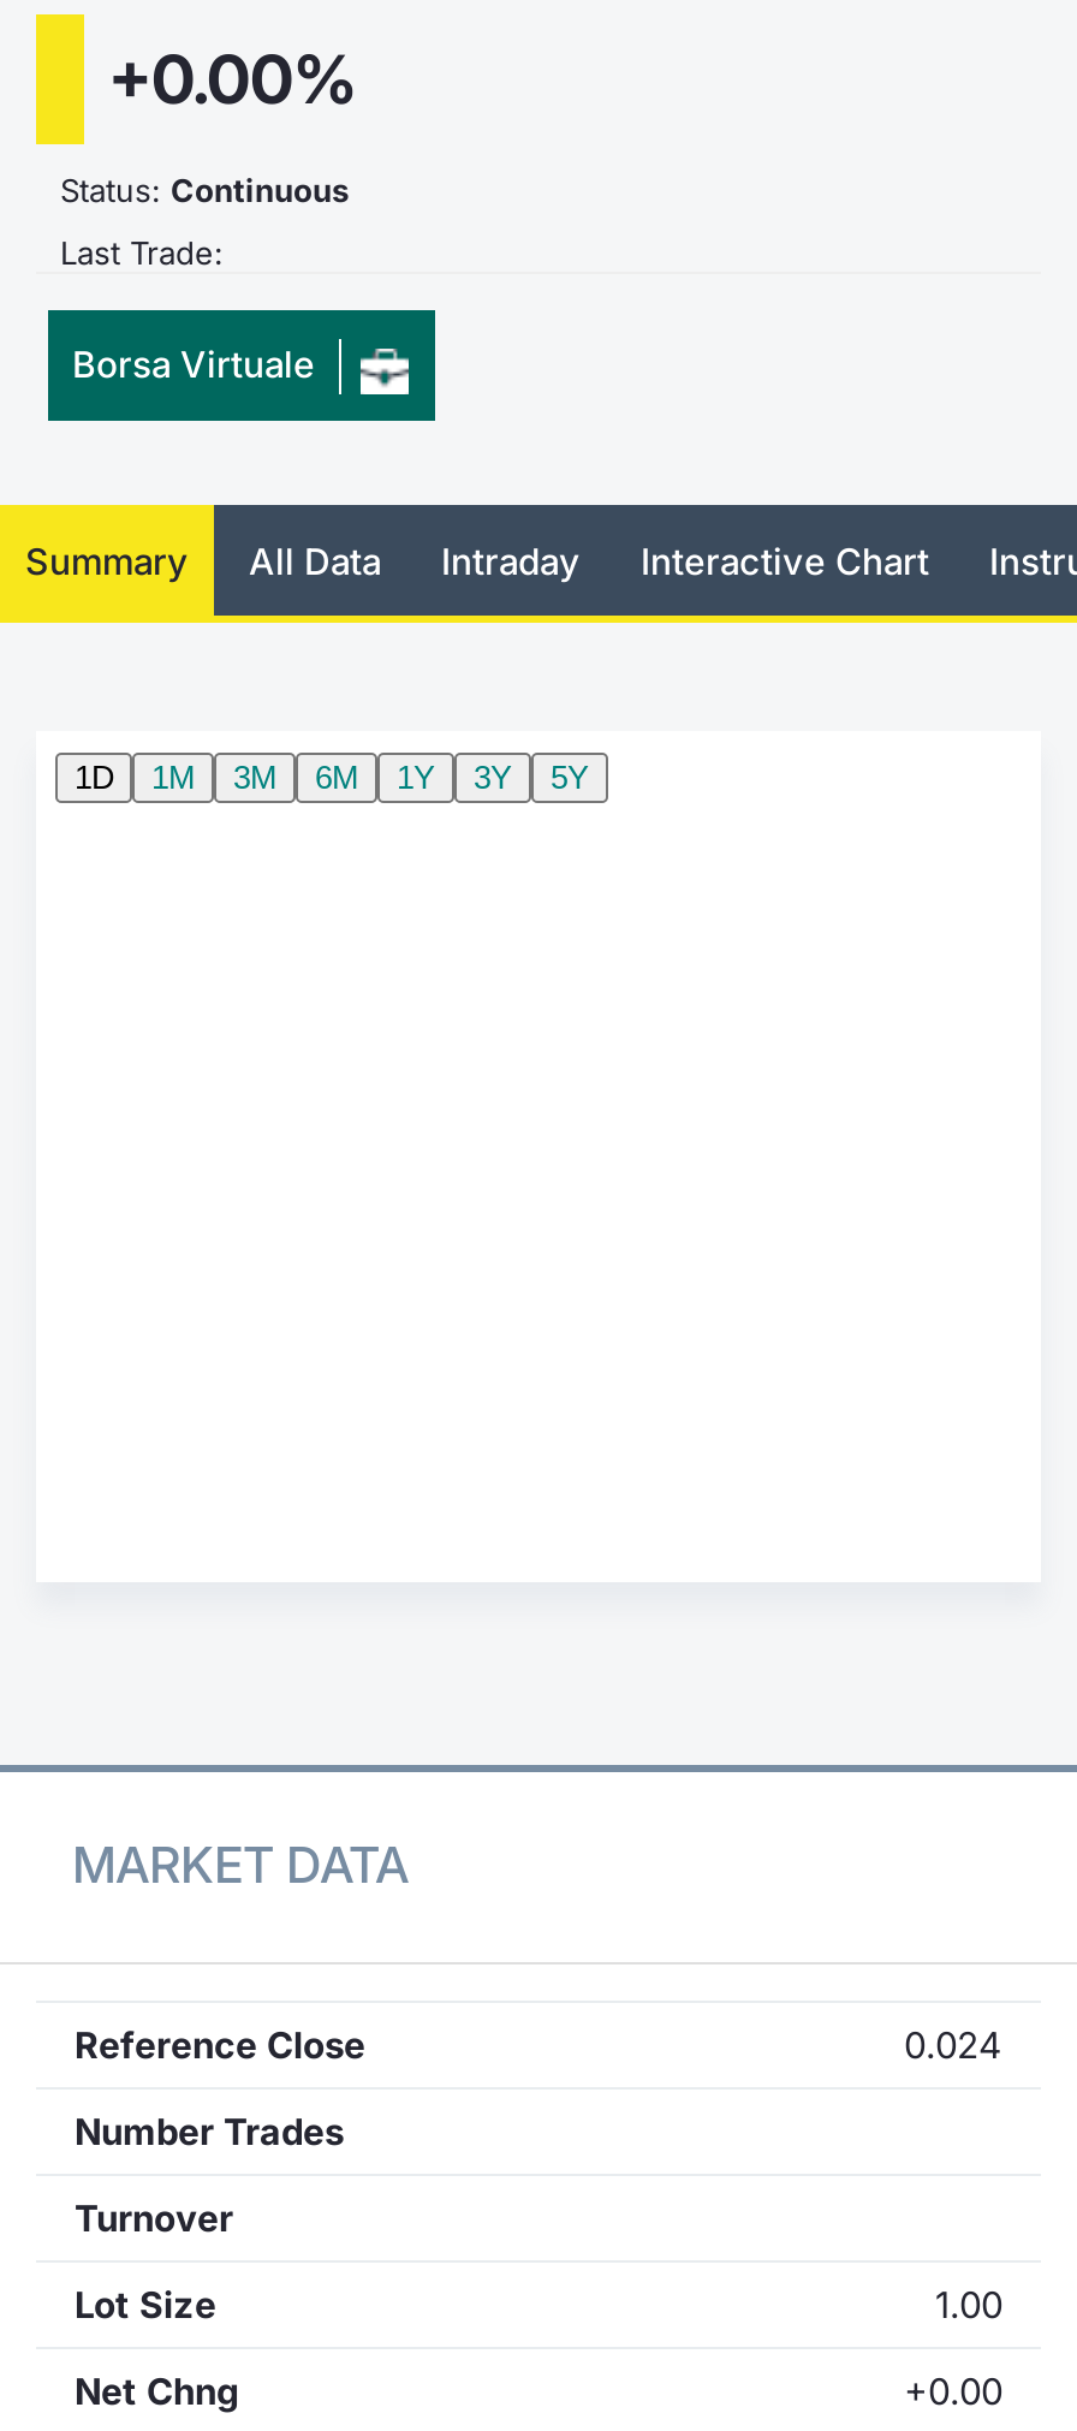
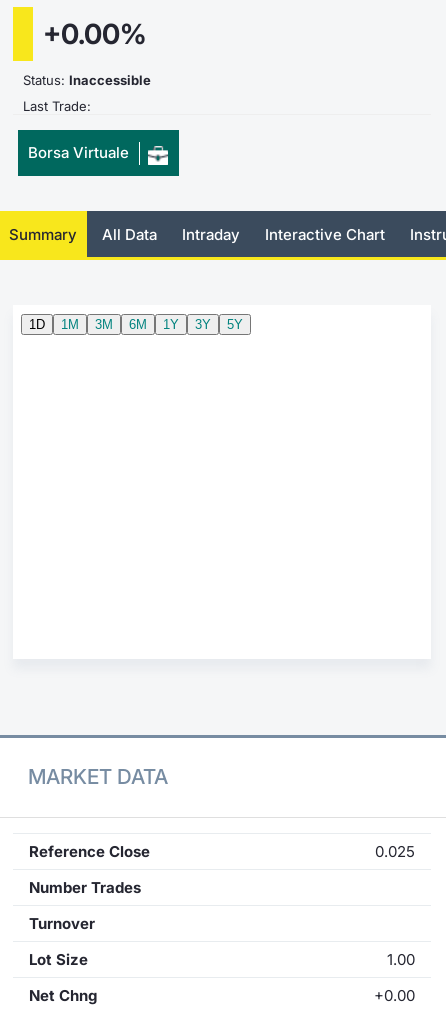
- Status: Continuous
+ Status: Inaccessible

- 0.024
+ 0.025
